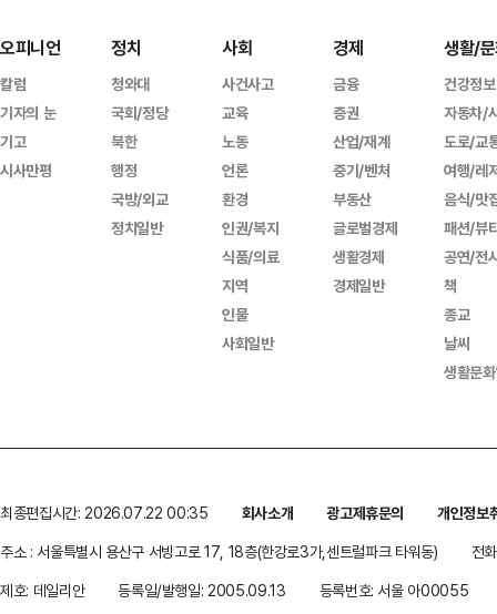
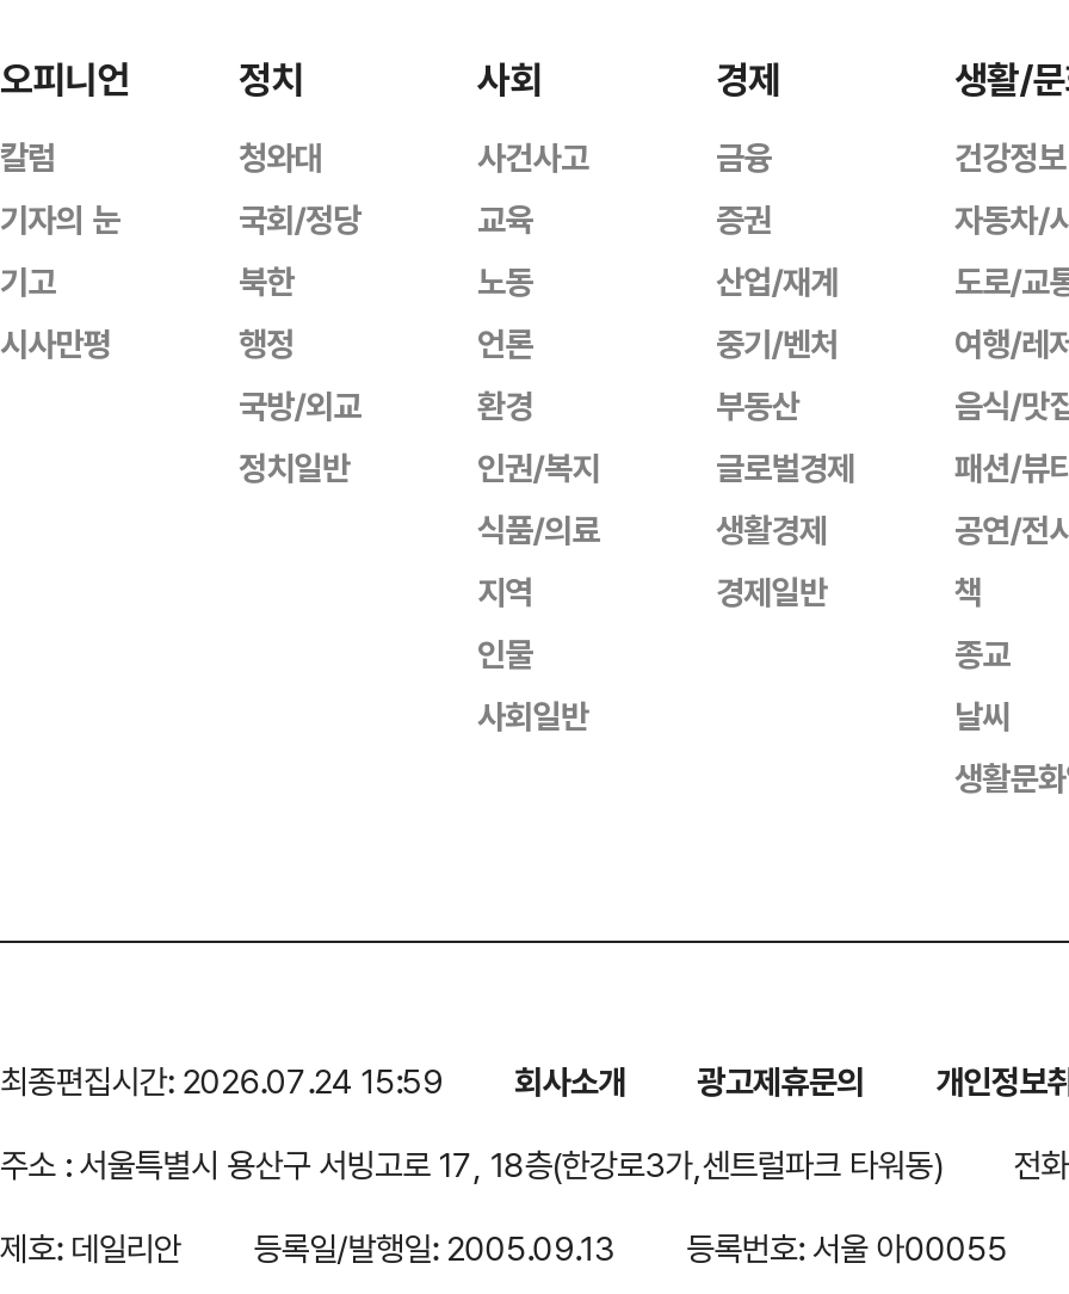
- 최종편집시간: 2026.07.22 00:35
+ 최종편집시간: 2026.07.24 15:59
